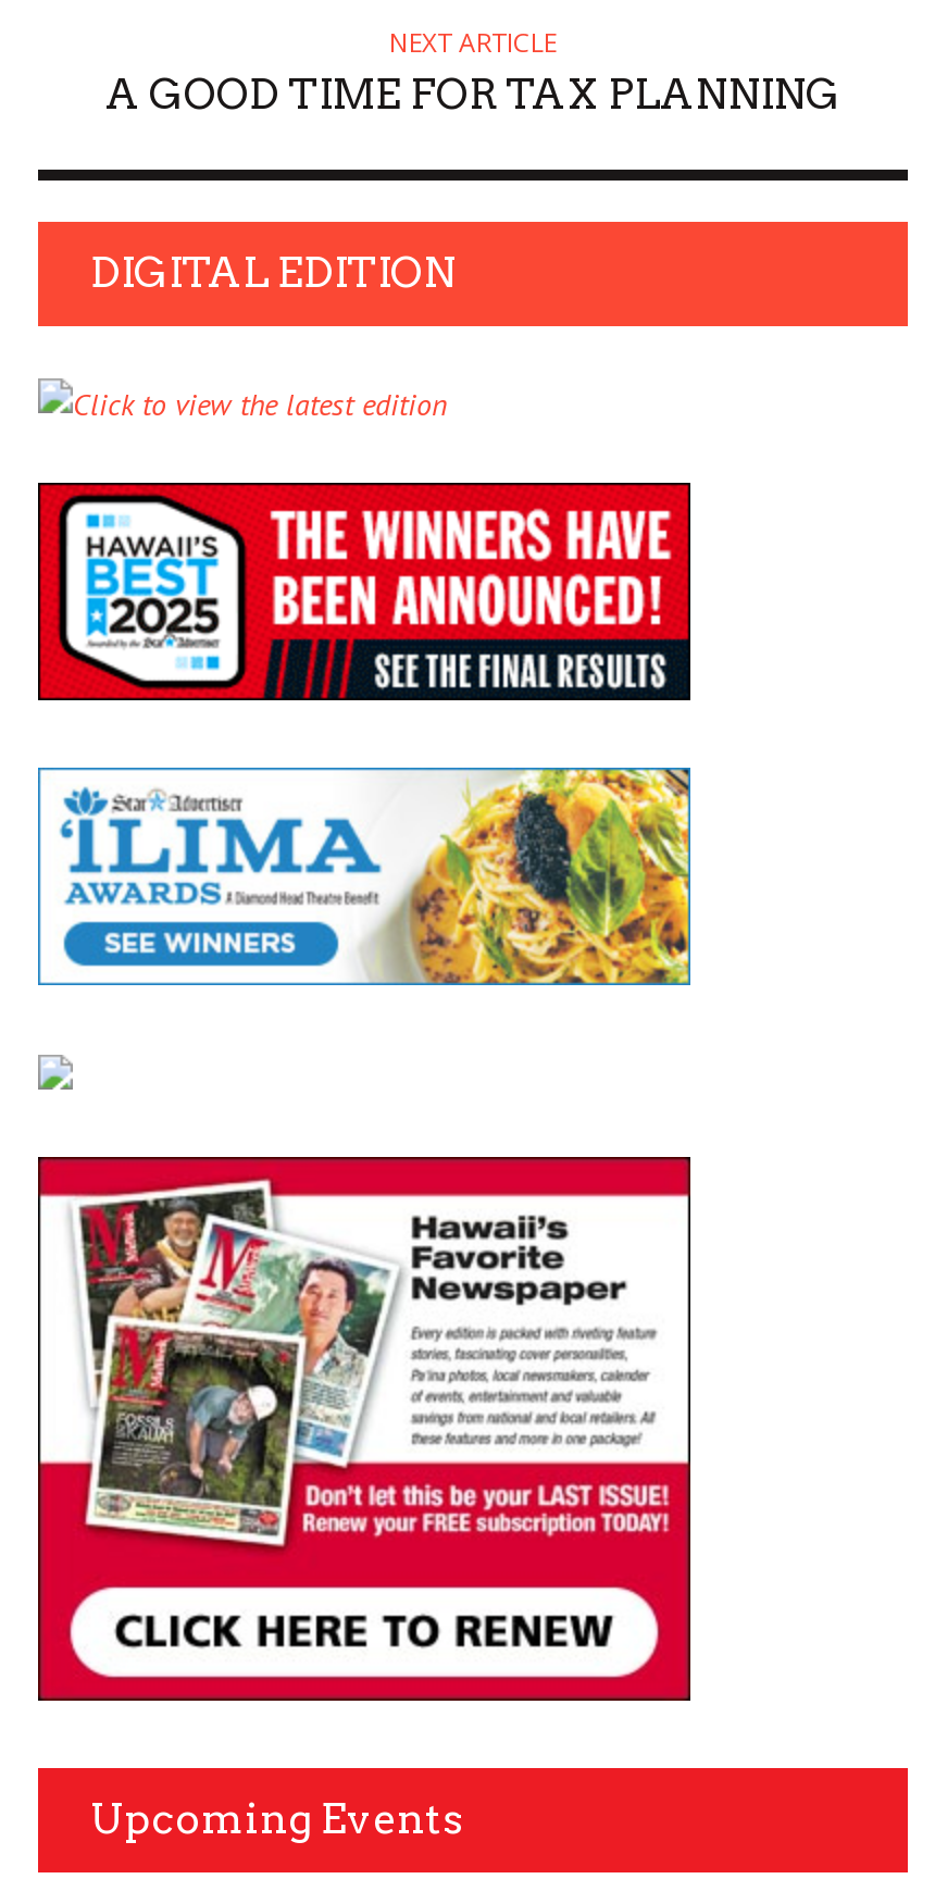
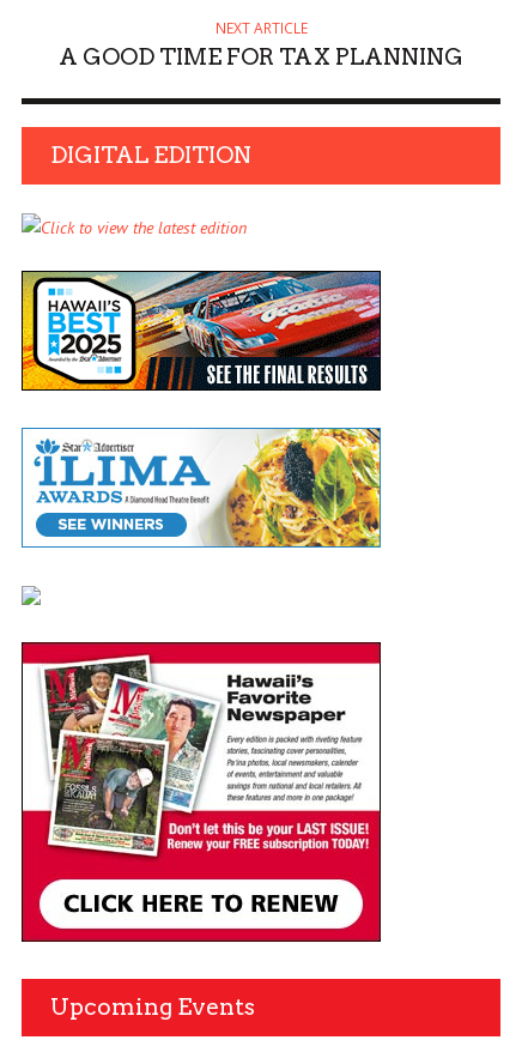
- [image]
+ [image]
